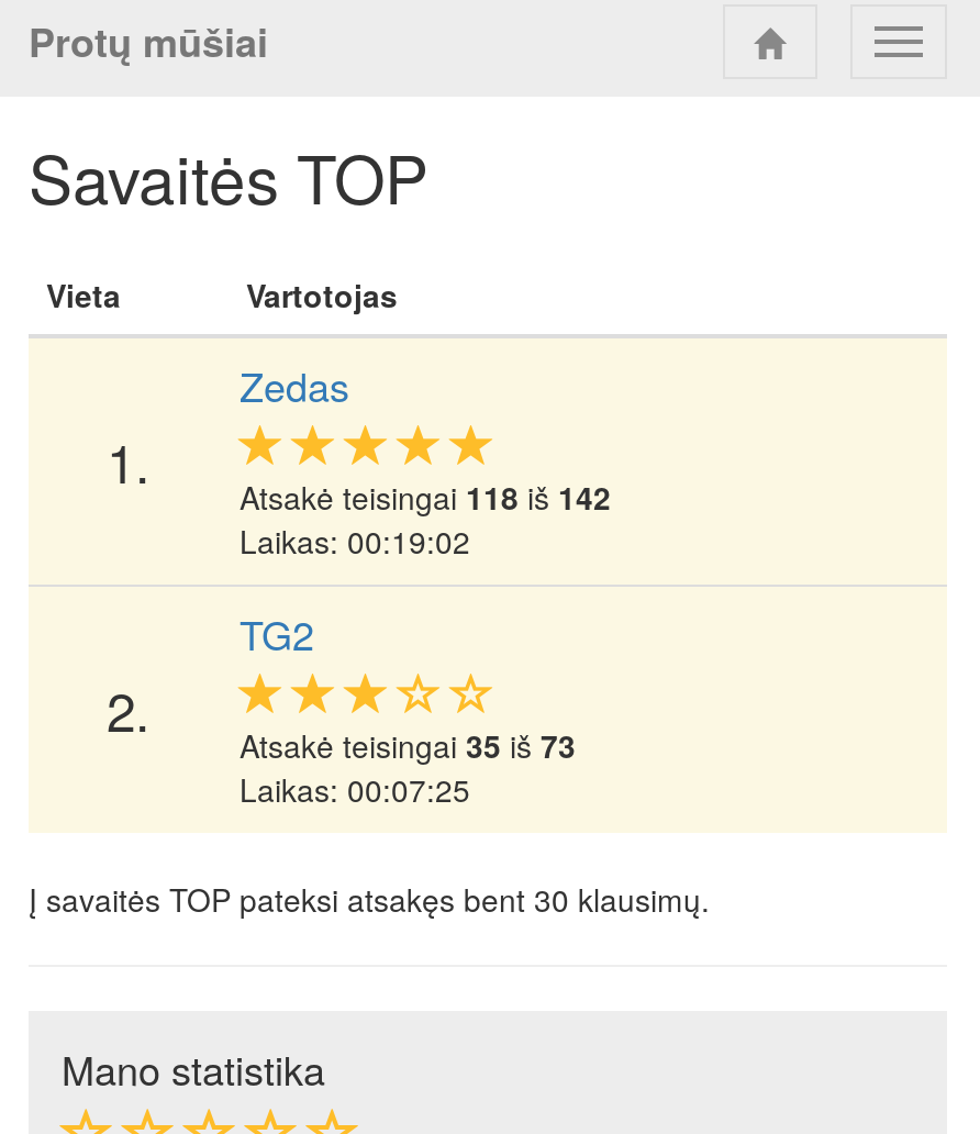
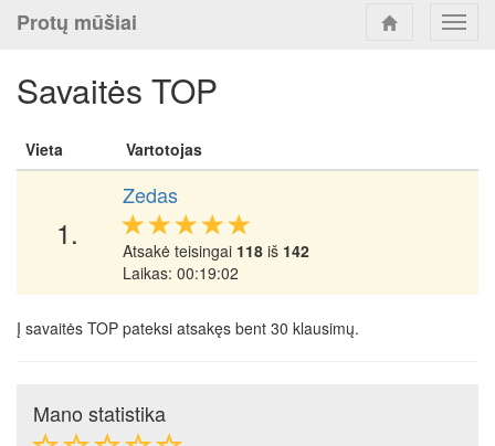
- TG2
- Atsakė teisingai 35 iš 73
- Laikas: 00:07:25

- 2.
